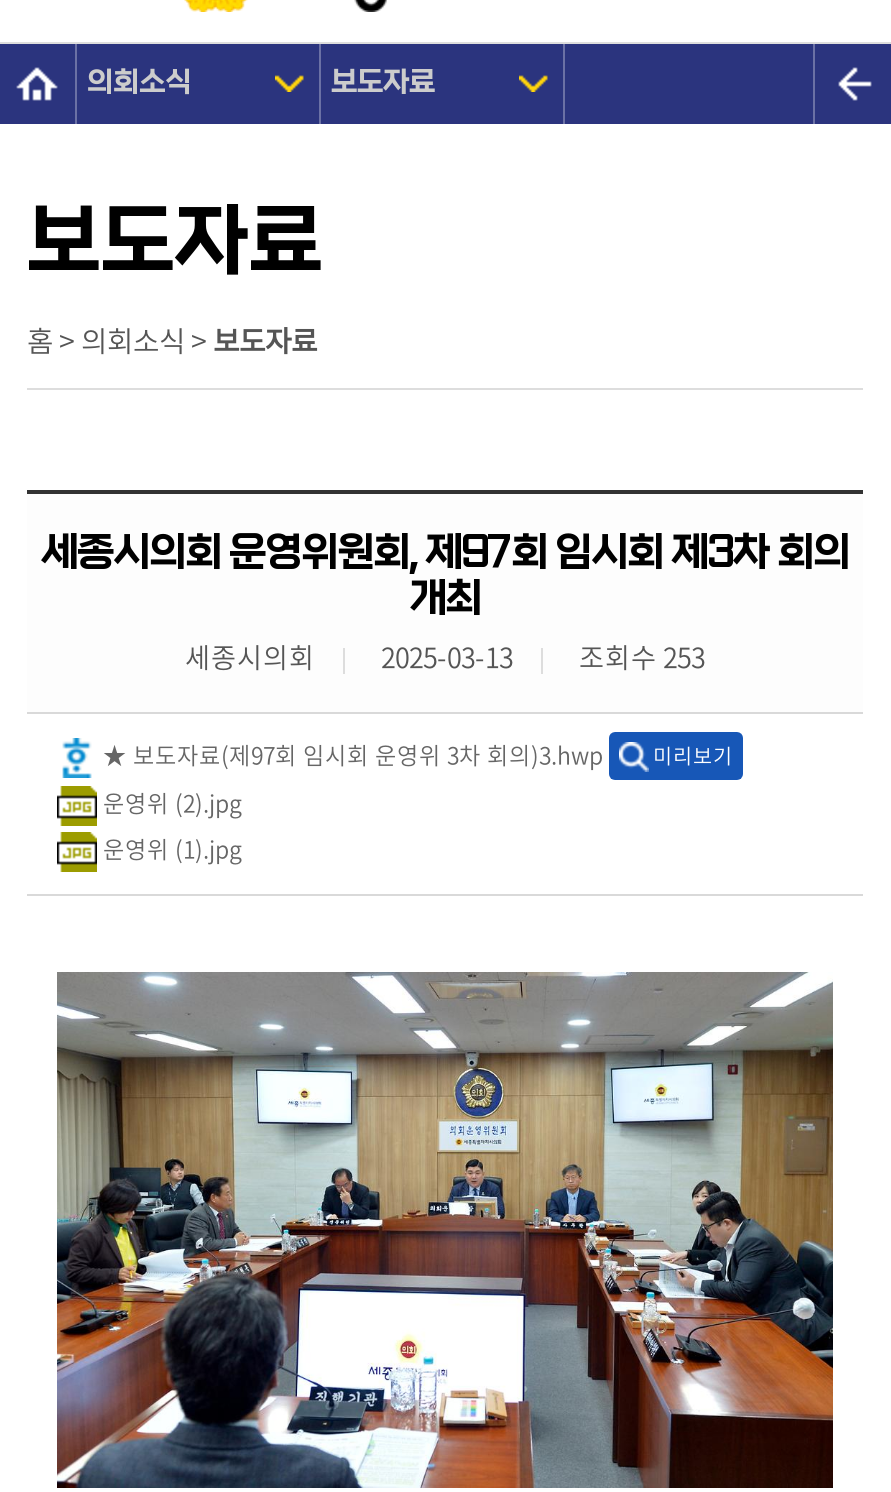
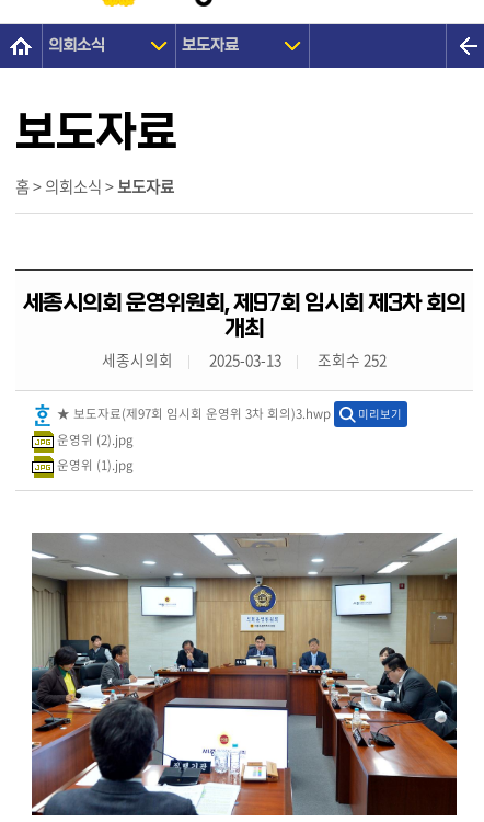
- 세종시의회 2025-03-13 조회수 253
+ 세종시의회 2025-03-13 조회수 252
